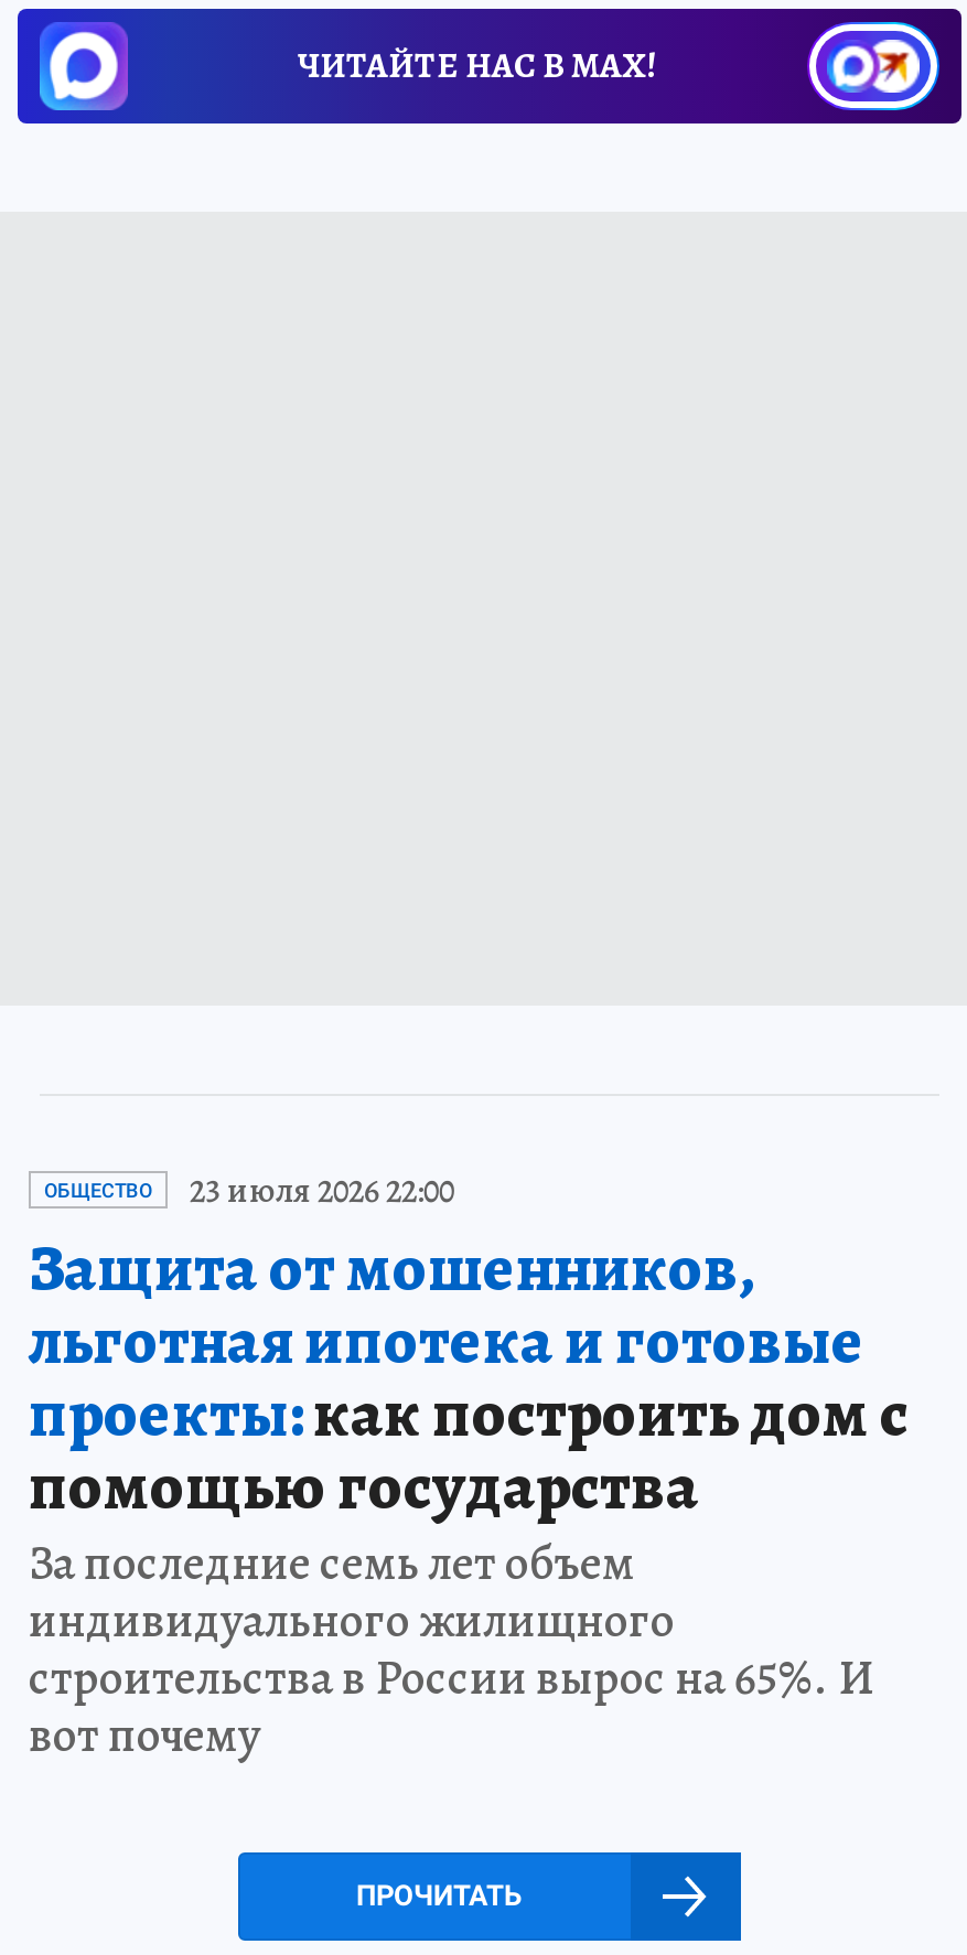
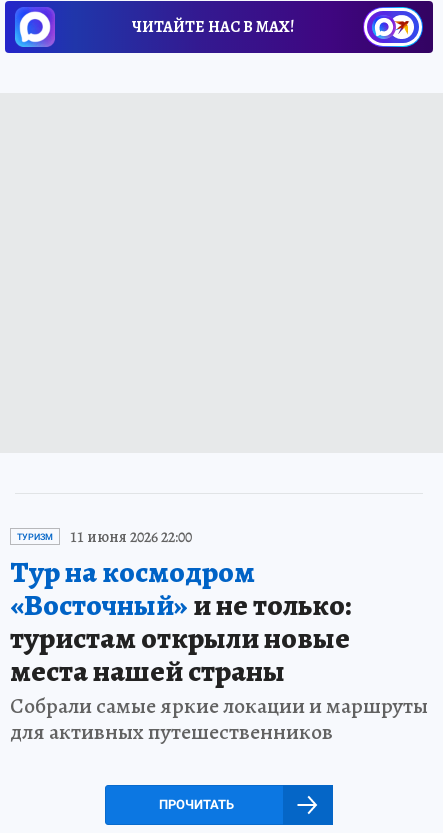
- ОБЩЕСТВО
- 23 июля 2026 22:00
- Защита от мошенников,
- льготная ипотека и готовые
- проекты:как построить дом с
- помощью государства
- За последние семь лет объем
- индивидуального жилищного
- строительства в России вырос на 65%. И
- вот почему
+ ТУРИЗМ
+ 11 июня 2026 22:00
+ Тур на космодром
+ «Восточный»и не только:
+ туристам открыли новые
+ места нашей страны
+ Собрали самые яркие локации и маршруты
+ для активных путешественников
